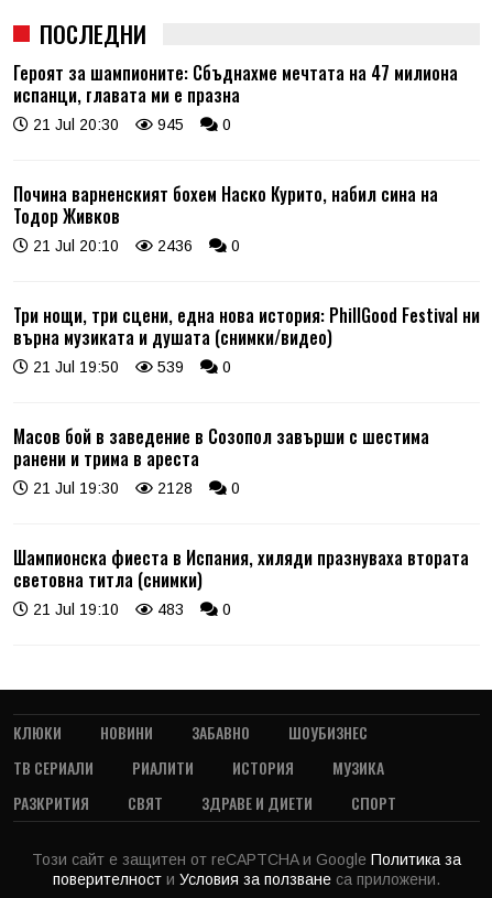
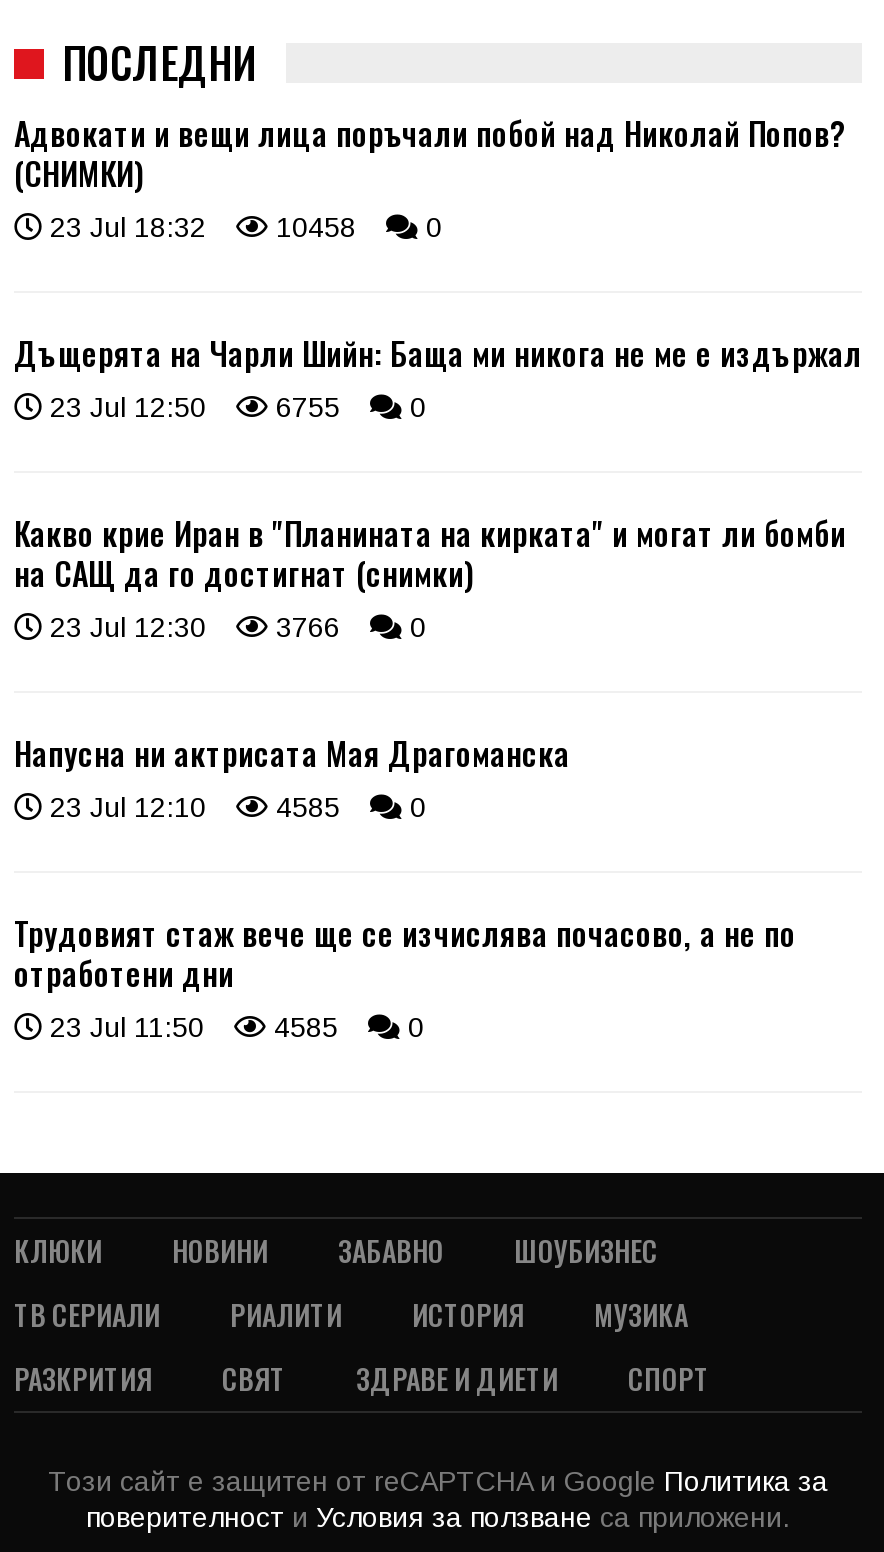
- Героят за шампионите: Сбъднахме мечтата на 47 милиона
- испанци, главата ми е празна
- 21 Jul 20:30
- 945
+ Адвокати и вещи лица поръчали побой над Николай Попов?
+ (СНИМКИ)
+ 23 Jul 18:32
+ 10458

- Почина варненският бохем Наско Курито, набил сина на
- Тодор Живков
- 21 Jul 20:10
- 2436
+ Дъщерята на Чарли Шийн: Баща ми никога не ме е издържал
+ 23 Jul 12:50
+ 6755

- Три нощи, три сцени, една нова история: PhillGood Festival ни
- върна музиката и душата (снимки/видео)
- 21 Jul 19:50
- 539
+ Какво крие Иран в "Планината на кирката" и могат ли бомби
+ на САЩ да го достигнат (снимки)
+ 23 Jul 12:30
+ 3766

- Масов бой в заведение в Созопол завърши с шестима
- ранени и трима в ареста
- 21 Jul 19:30
- 2128
+ Напусна ни актрисата Мая Драгоманска
+ 23 Jul 12:10
+ 4585

- Шампионска фиеста в Испания, хиляди празнуваха втората
- световна титла (снимки)
- 21 Jul 19:10
- 483
+ Трудовият стаж вече ще се изчислява почасово, а не по
+ отработени дни
+ 23 Jul 11:50
+ 4585
